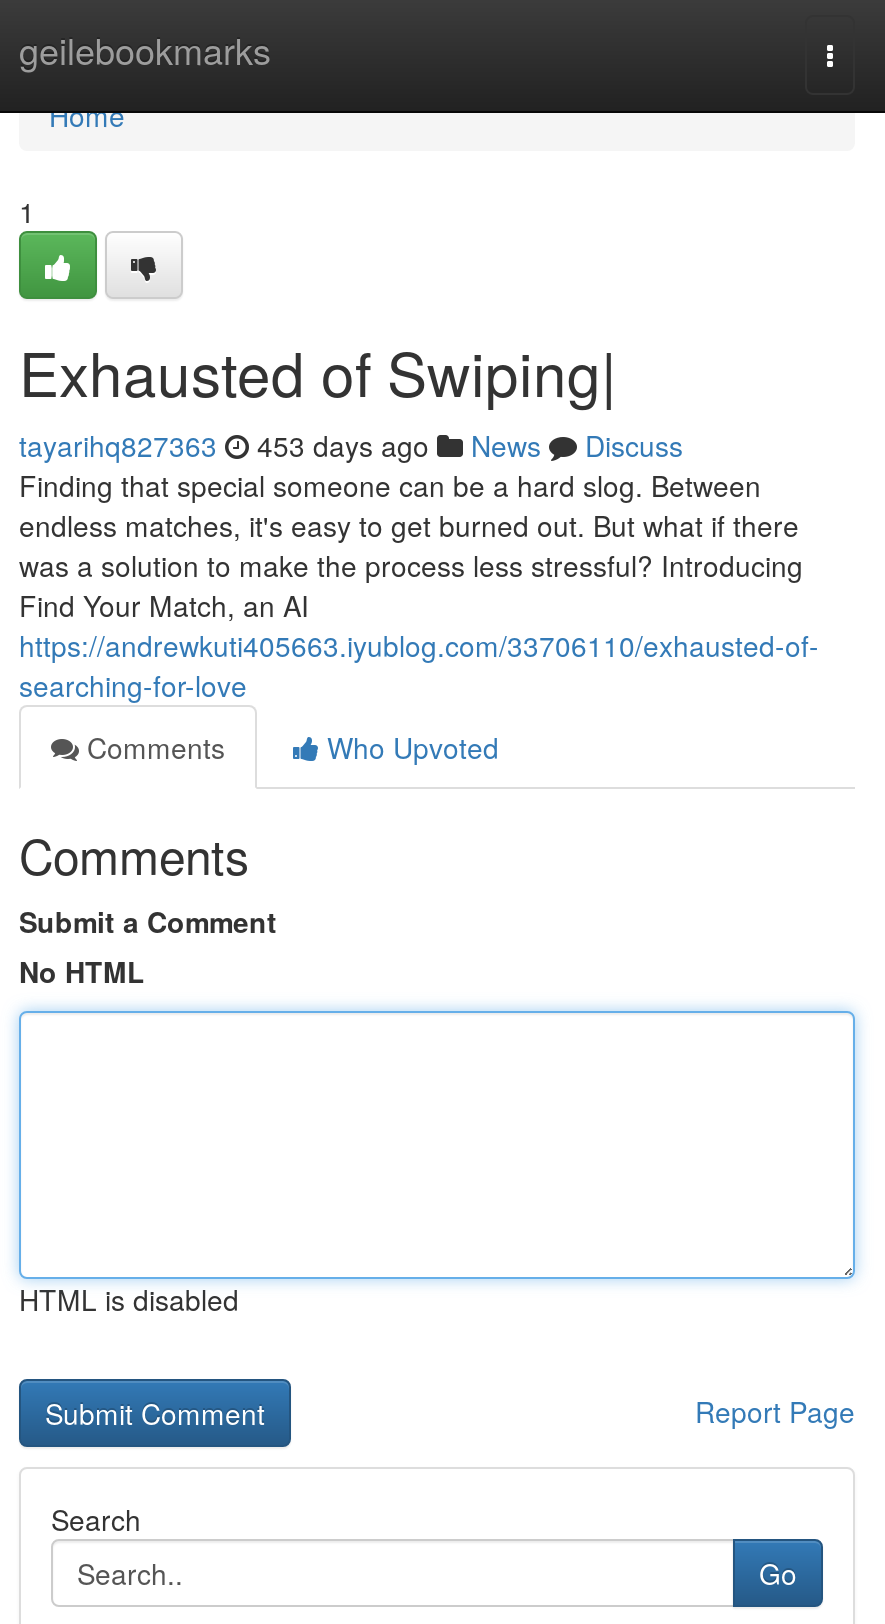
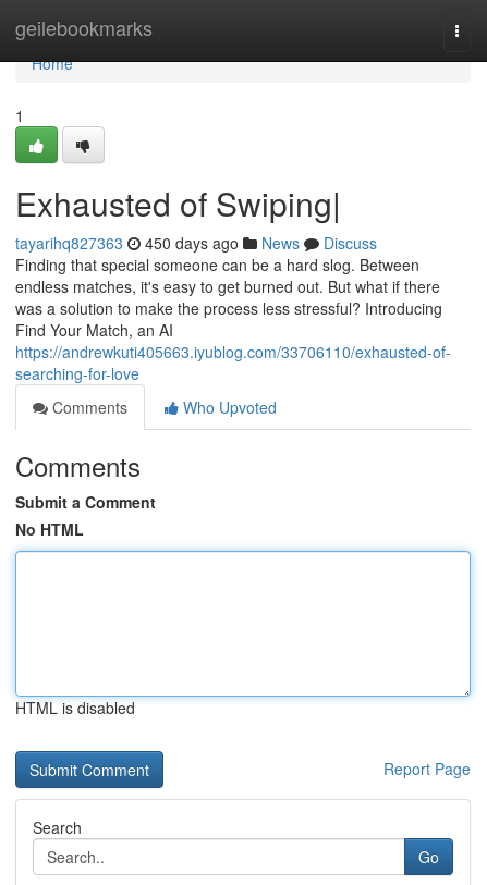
- tayarihq827363 453 days ago News Discuss
+ tayarihq827363 450 days ago News Discuss
